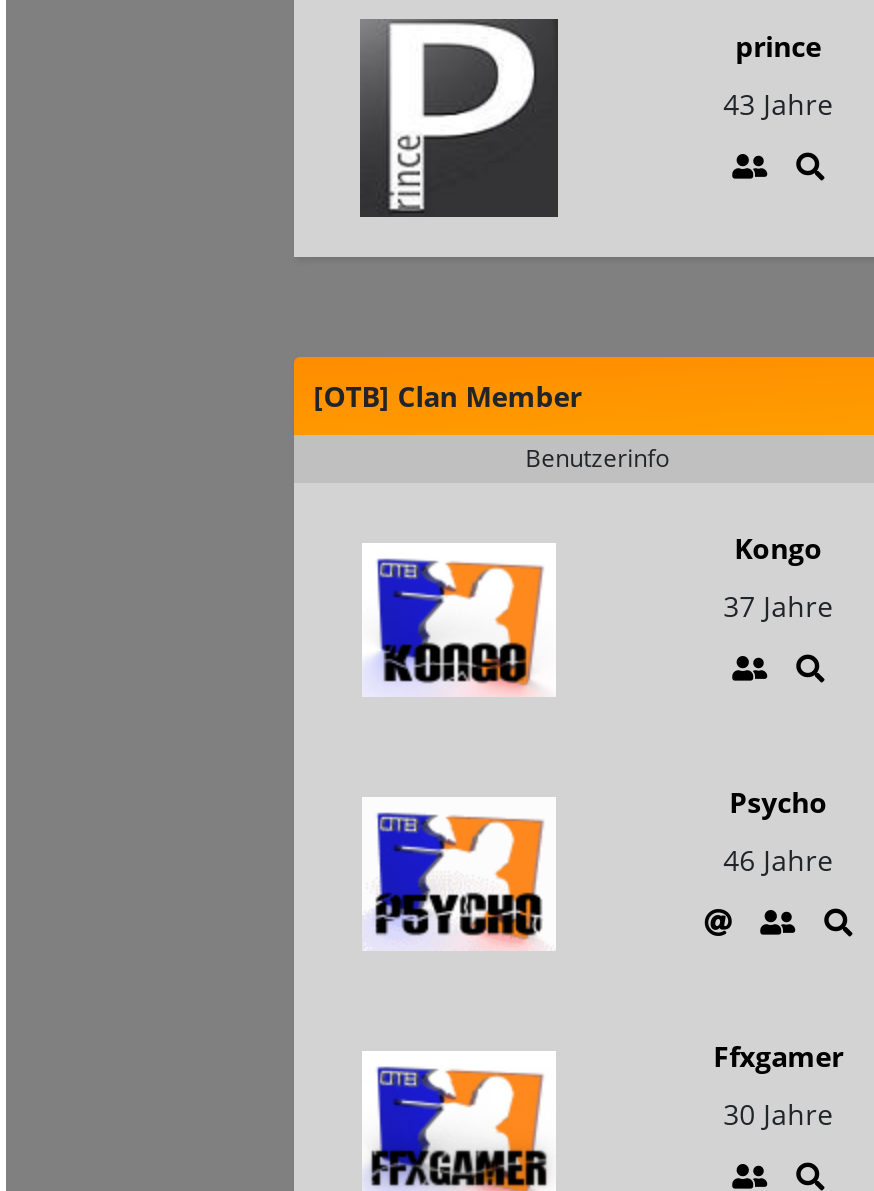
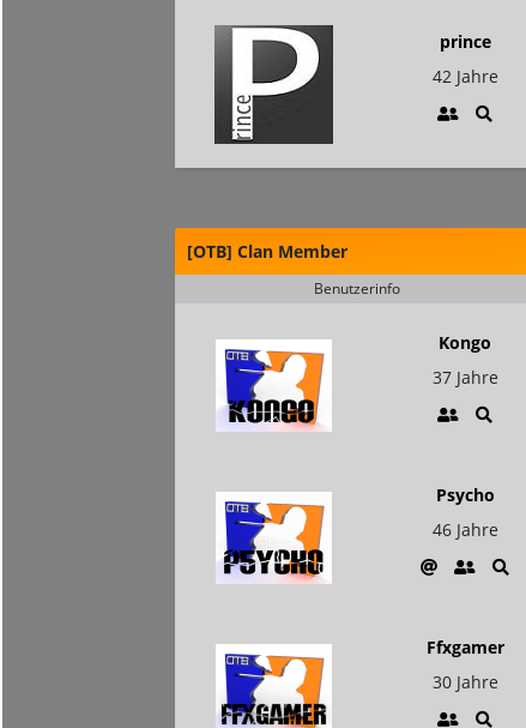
- 43 Jahre
+ 42 Jahre
